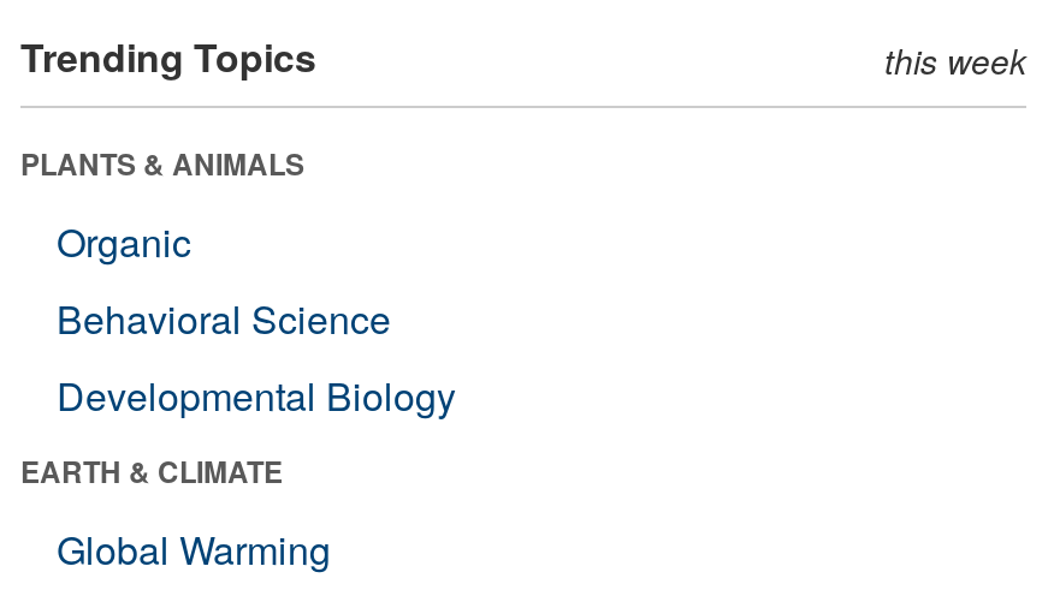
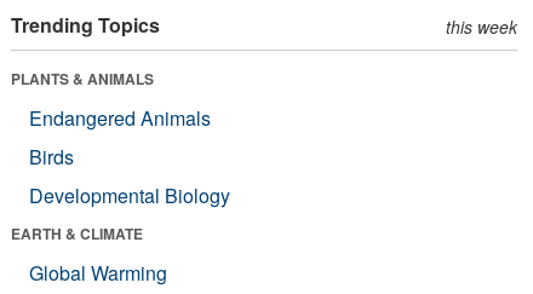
- Organic
- Behavioral Science
+ Endangered Animals
+ Birds
